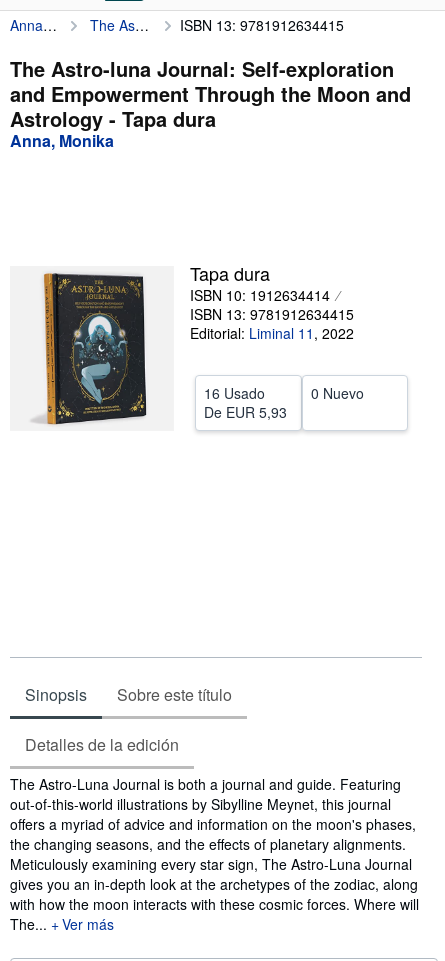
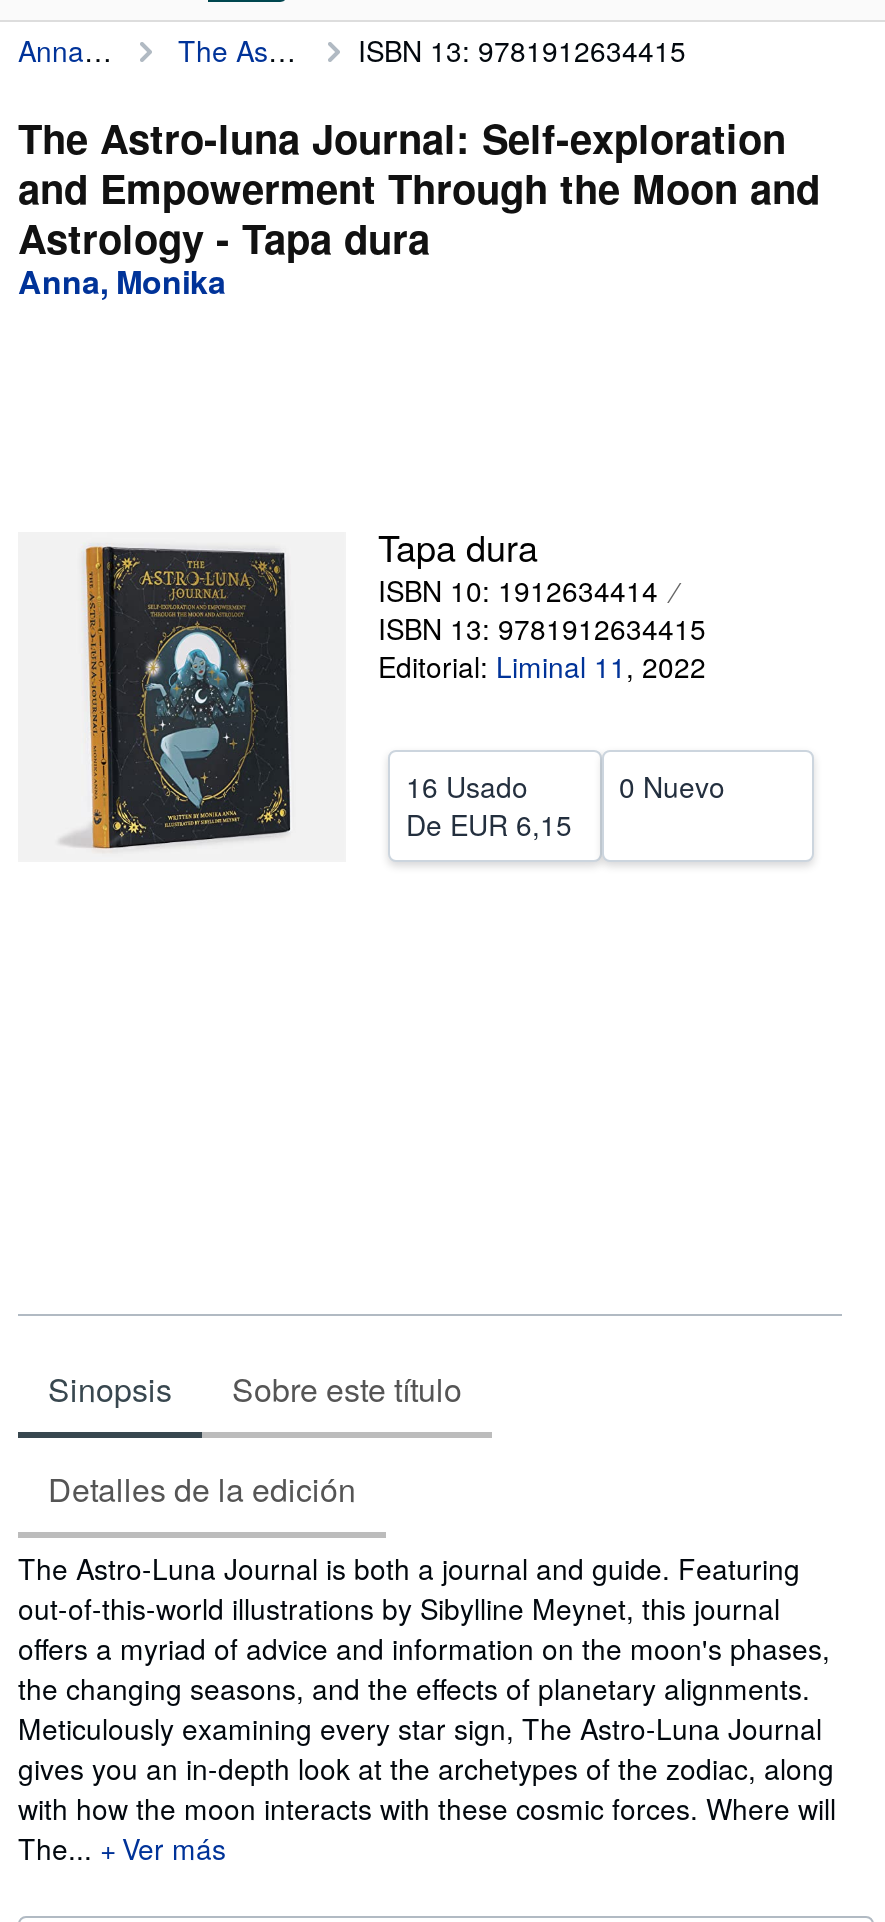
- De EUR 5,93
+ De EUR 6,15
